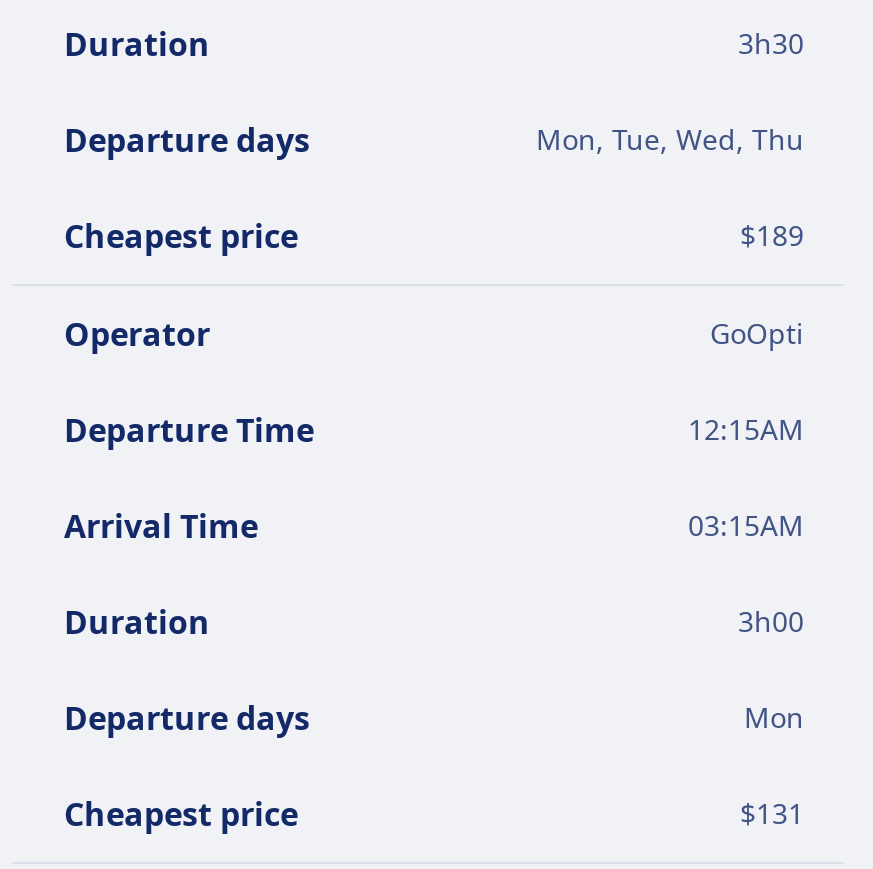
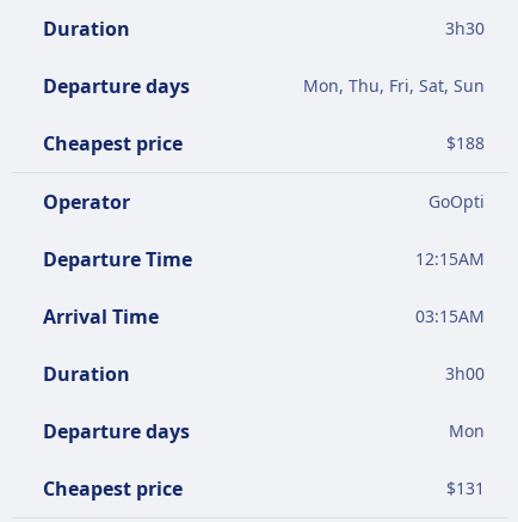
- Mon, Tue, Wed, Thu
+ Mon, Thu, Fri, Sat, Sun

- $189
+ $188
